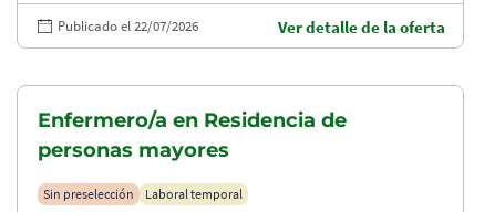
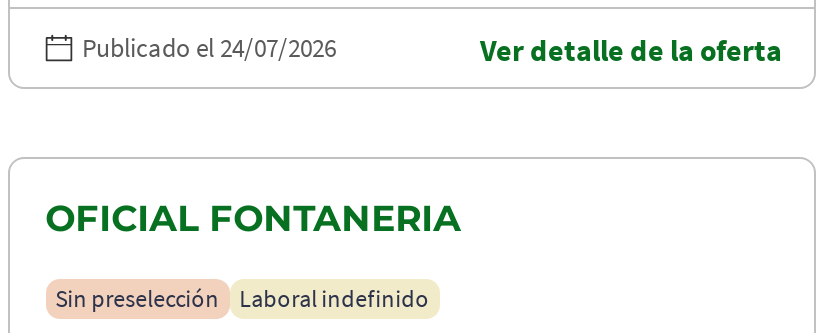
- Publicado el 22/07/2026
+ Publicado el 24/07/2026

- Enfermero/a en Residencia de
- personas mayores
+ OFICIAL FONTANERIA

- Laboral temporal
+ Laboral indefinido
